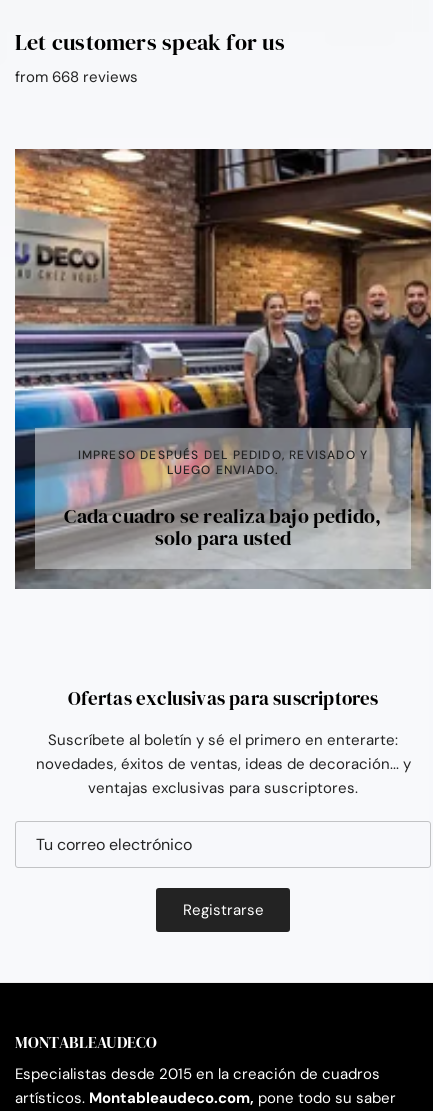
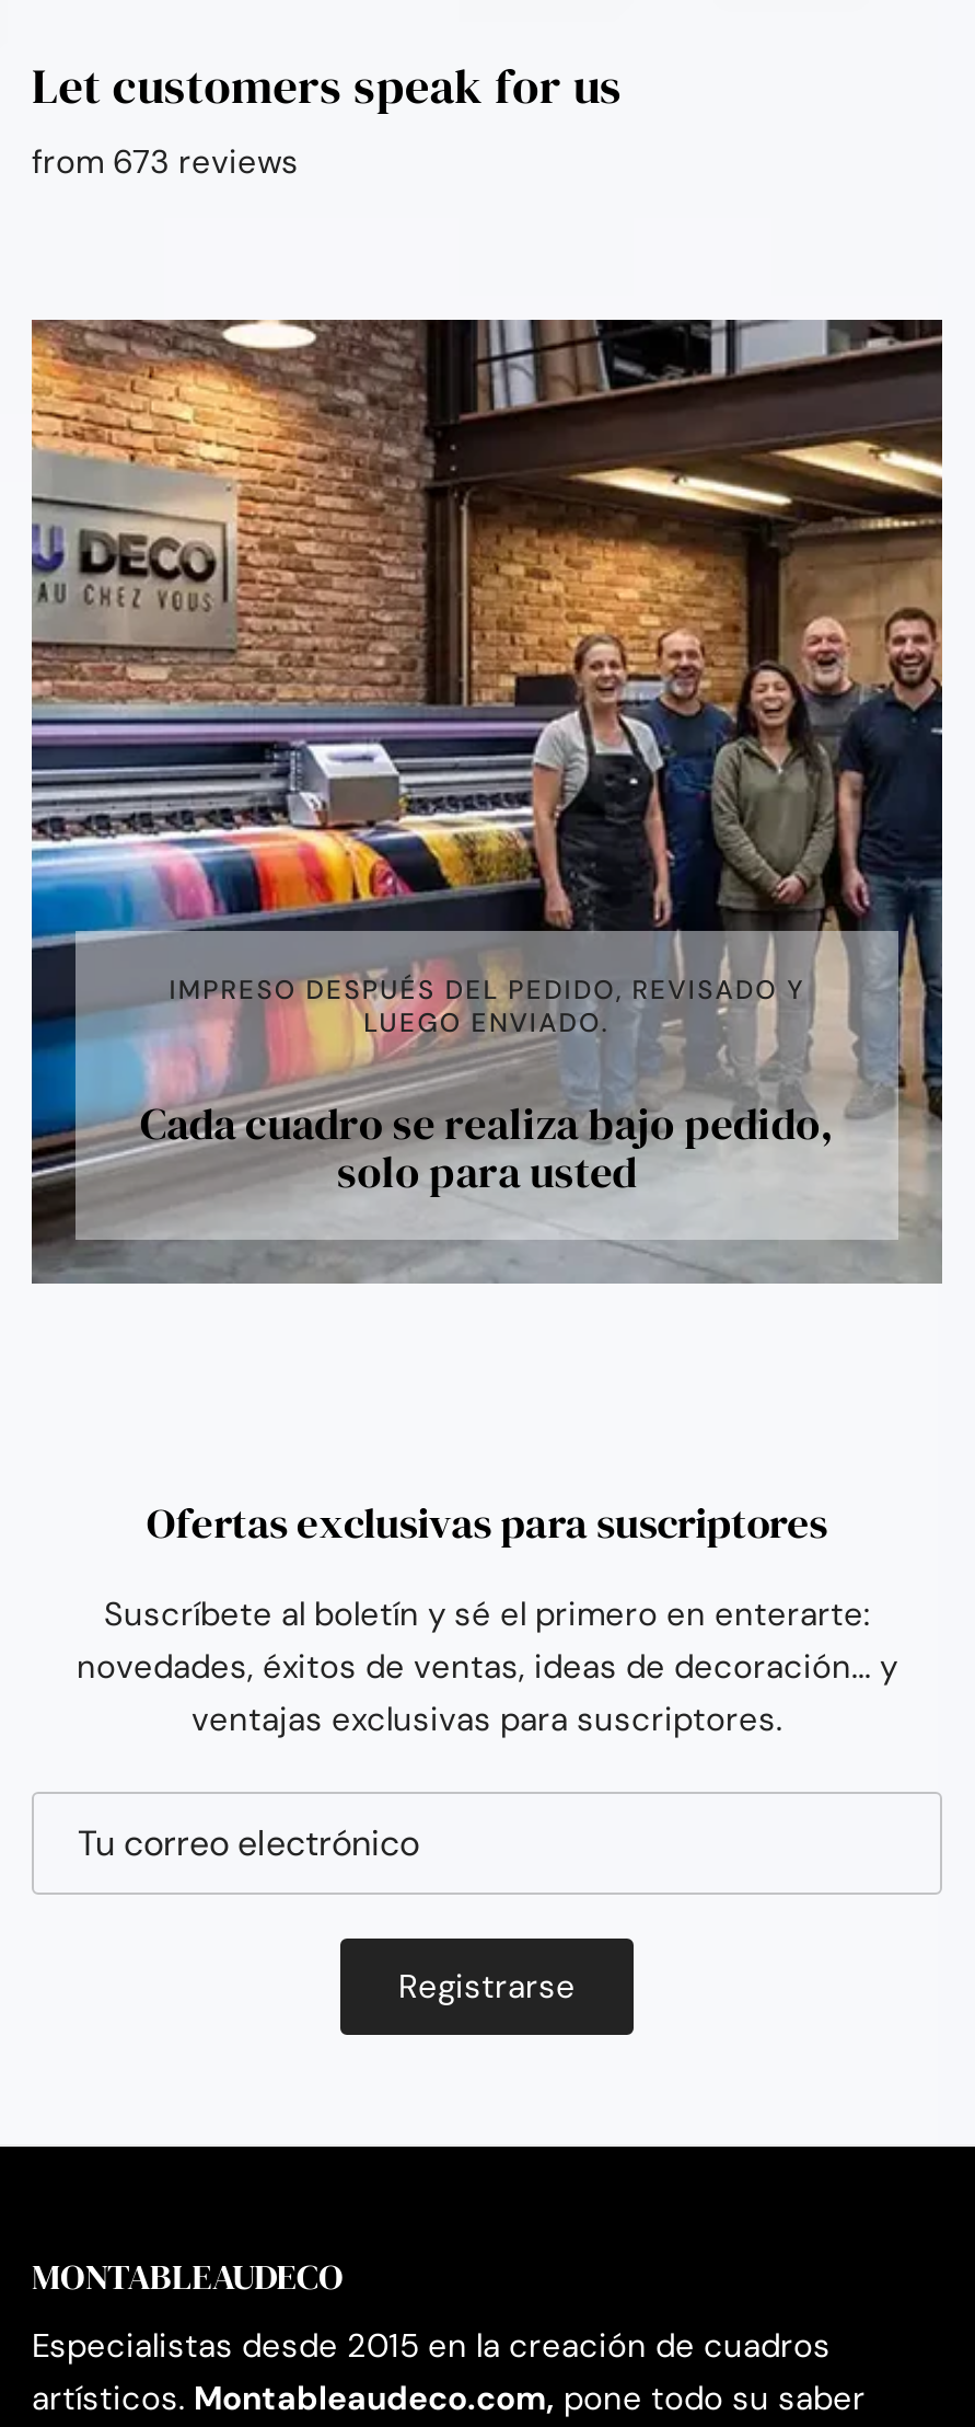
- from 668 reviews
+ from 673 reviews
